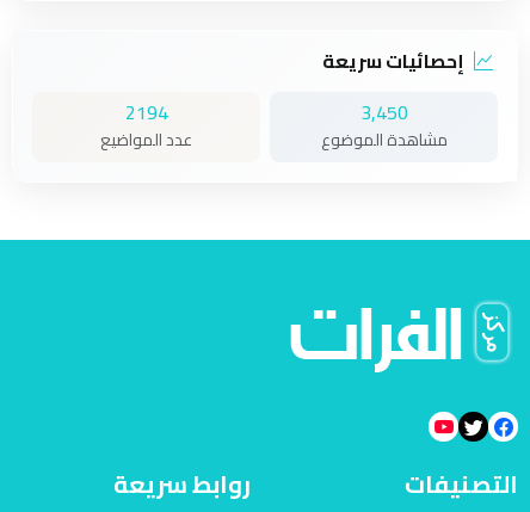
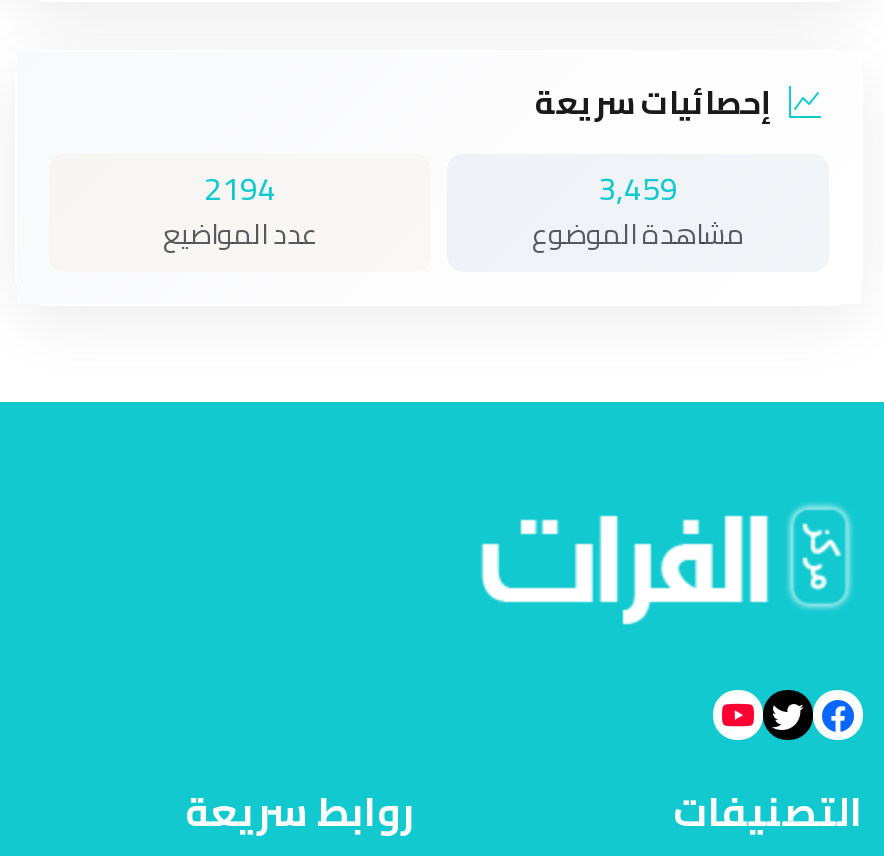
- 3,450
+ 3,459
